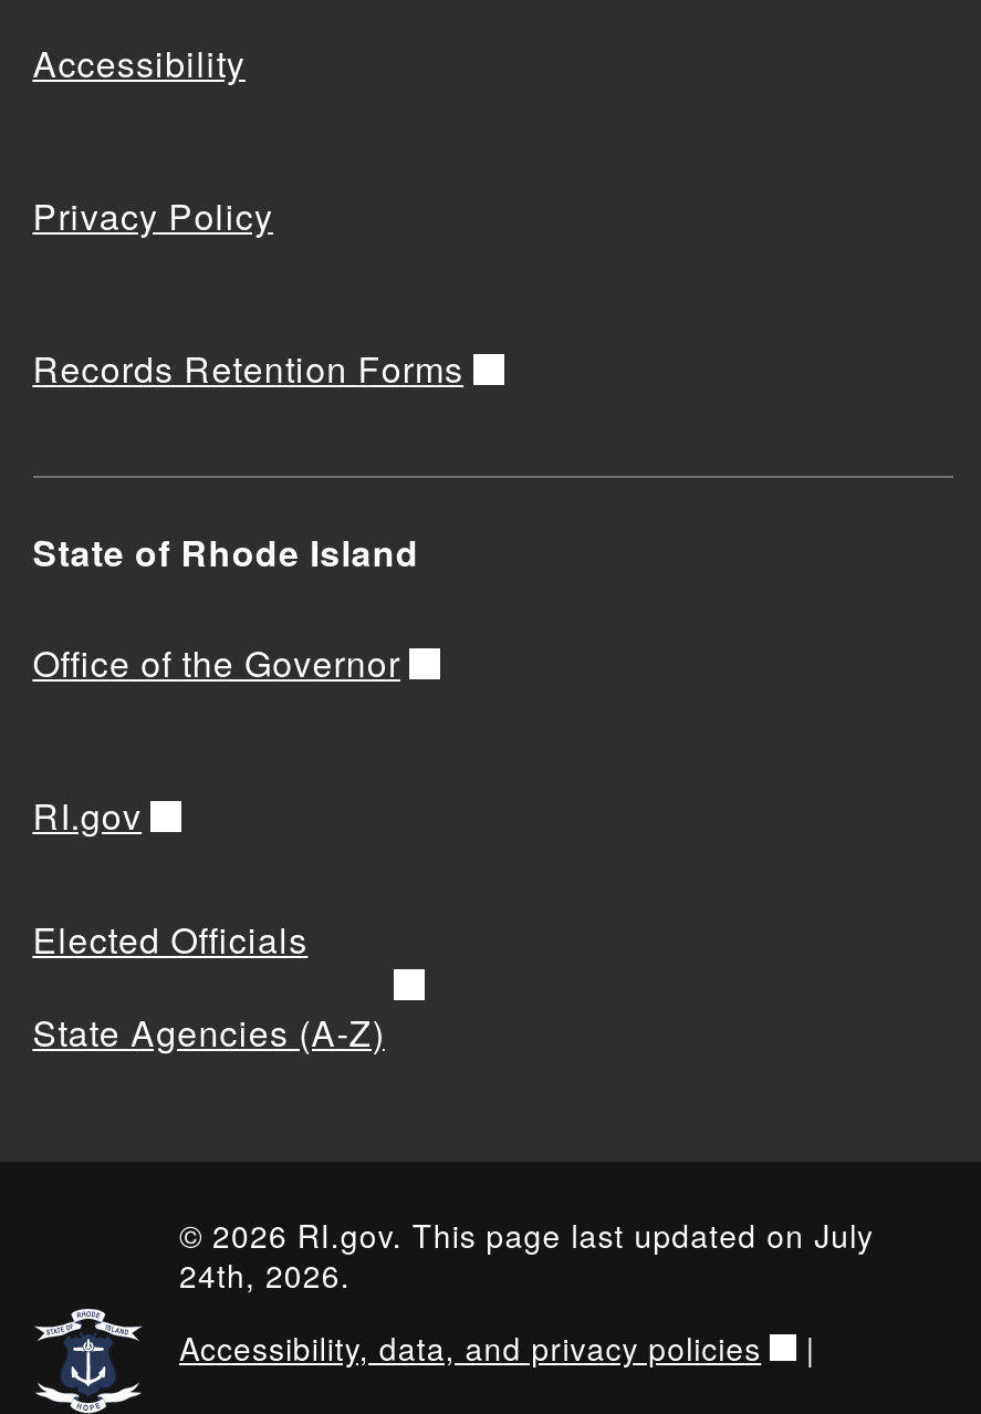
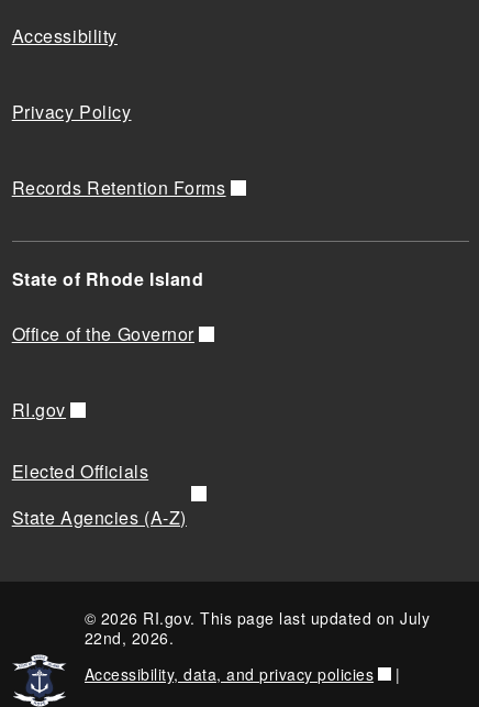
- 24th, 2026.
+ 22nd, 2026.
